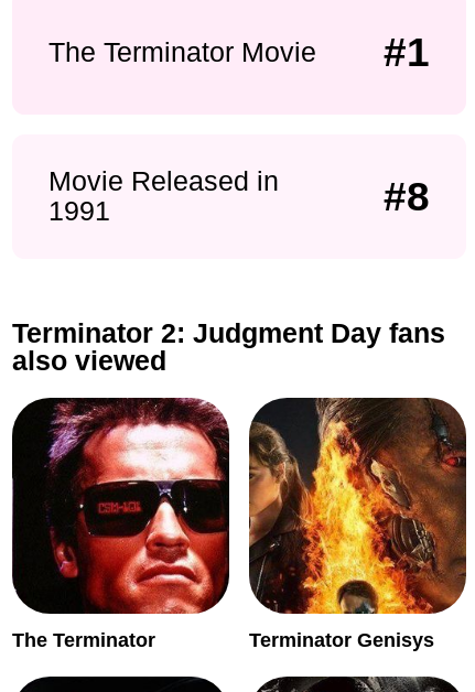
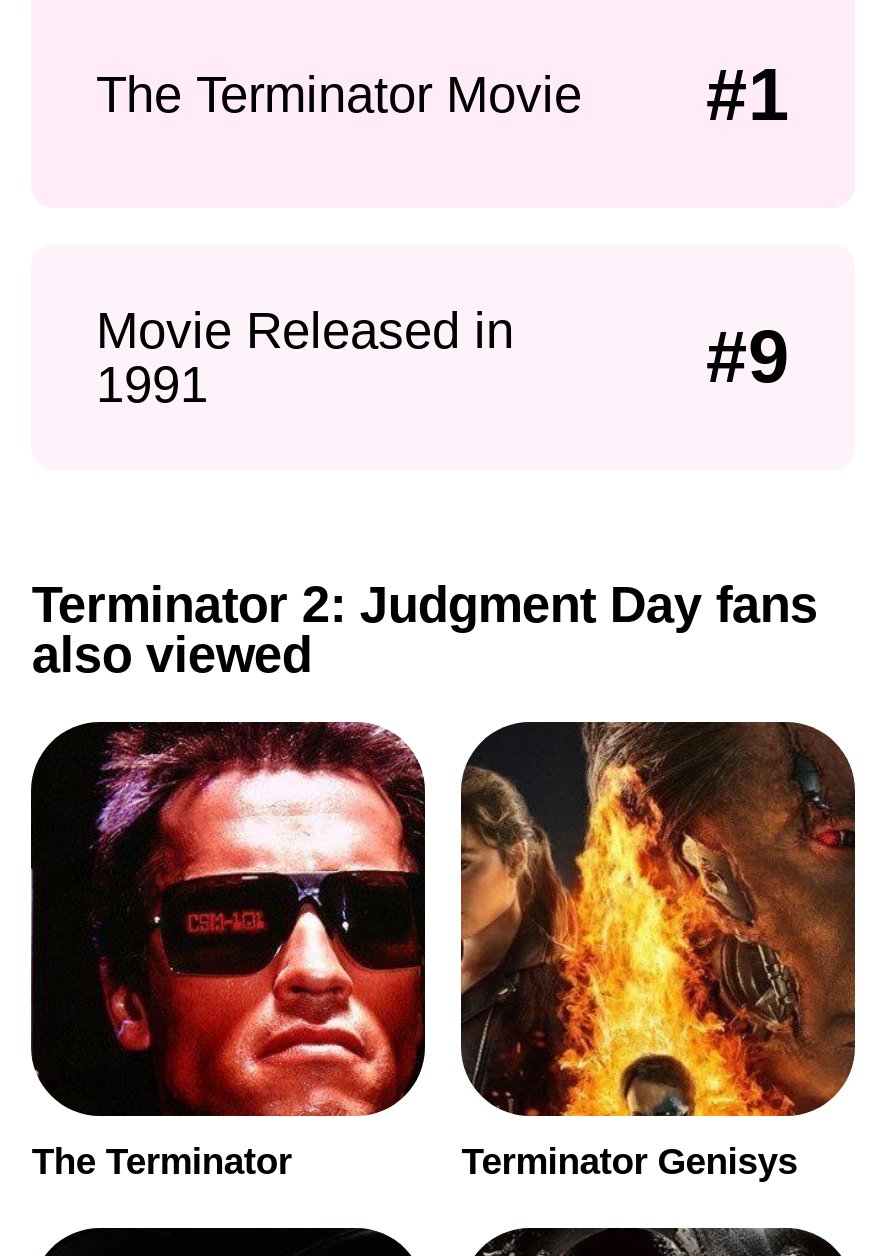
- #8
+ #9
